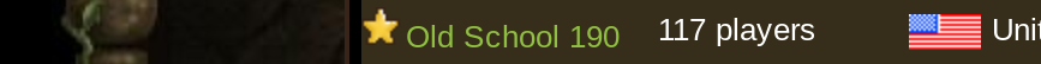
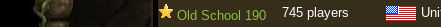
- Old School 190 117 players
+ Old School 190 745 players
